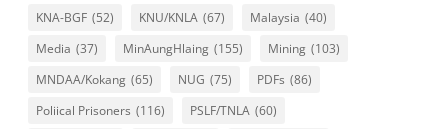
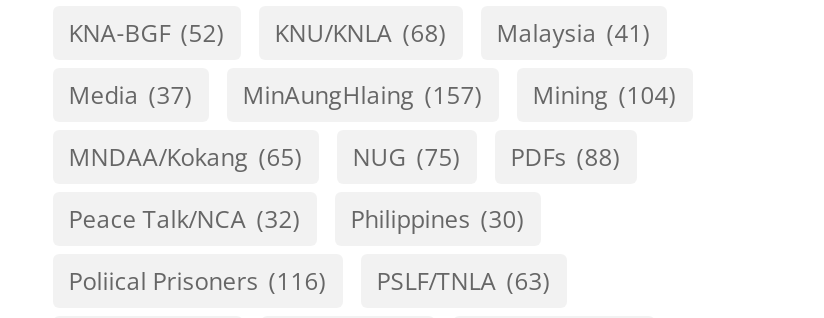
- KNU/KNLA (67)
+ KNU/KNLA (68)

- Malaysia (40)
+ Malaysia (41)

- MinAungHlaing (155)
+ MinAungHlaing (157)

- Mining (103)
+ Mining (104)

- PDFs (86)
+ PDFs (88)
+ Peace Talk/NCA (32)
+ Philippines (30)

- Poliical Prisoners (116) PSLF/TNLA (60)
+ Poliical Prisoners (116) PSLF/TNLA (63)
